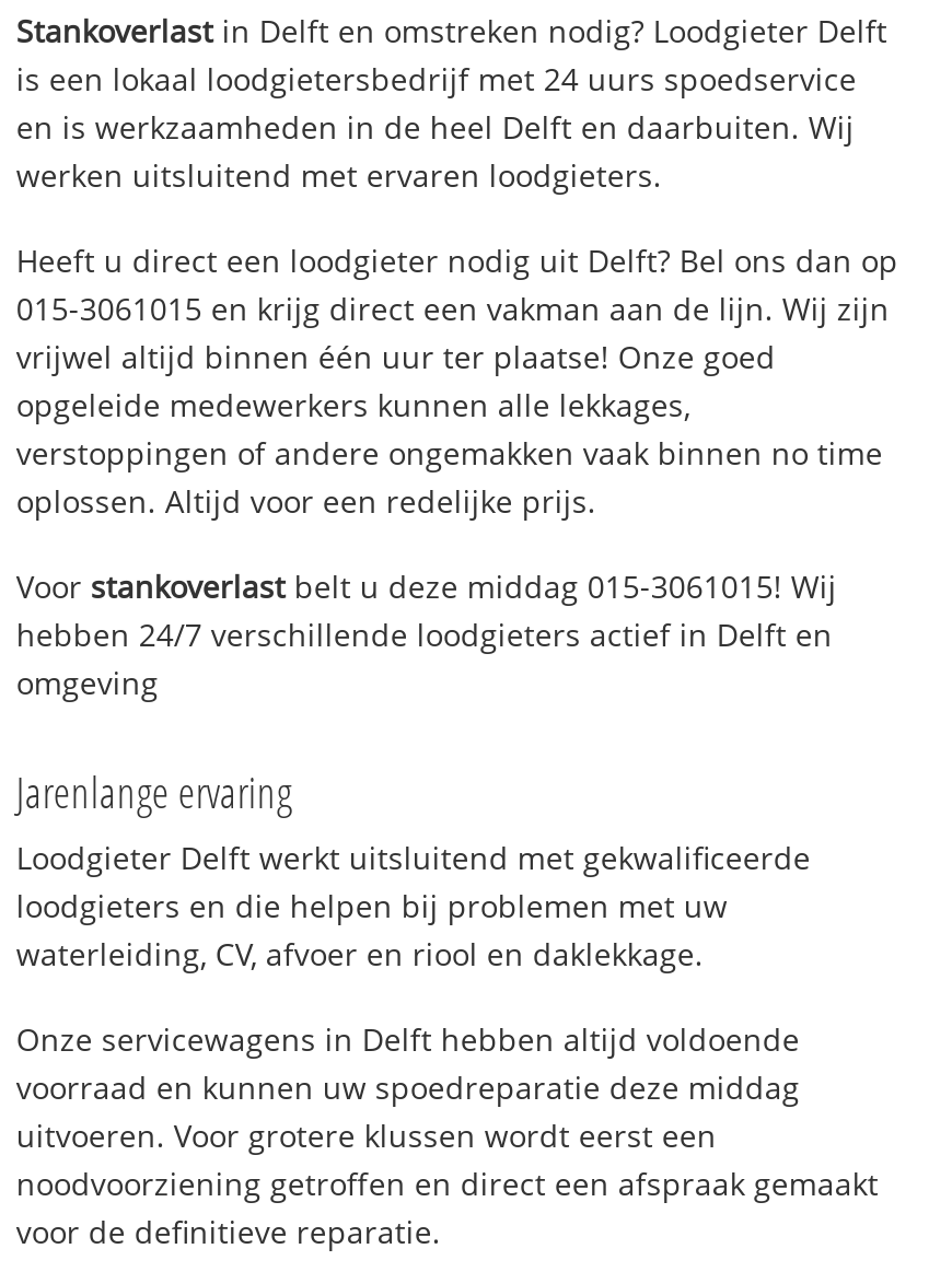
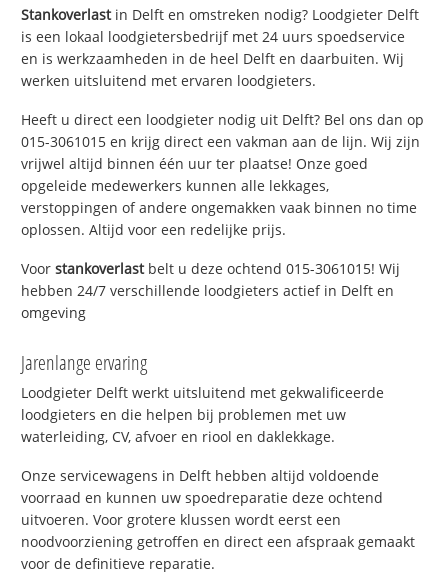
- Voor stankoverlast belt u deze middag 015-3061015! Wij
+ Voor stankoverlast belt u deze ochtend 015-3061015! Wij

- voorraad en kunnen uw spoedreparatie deze middag
+ voorraad en kunnen uw spoedreparatie deze ochtend
